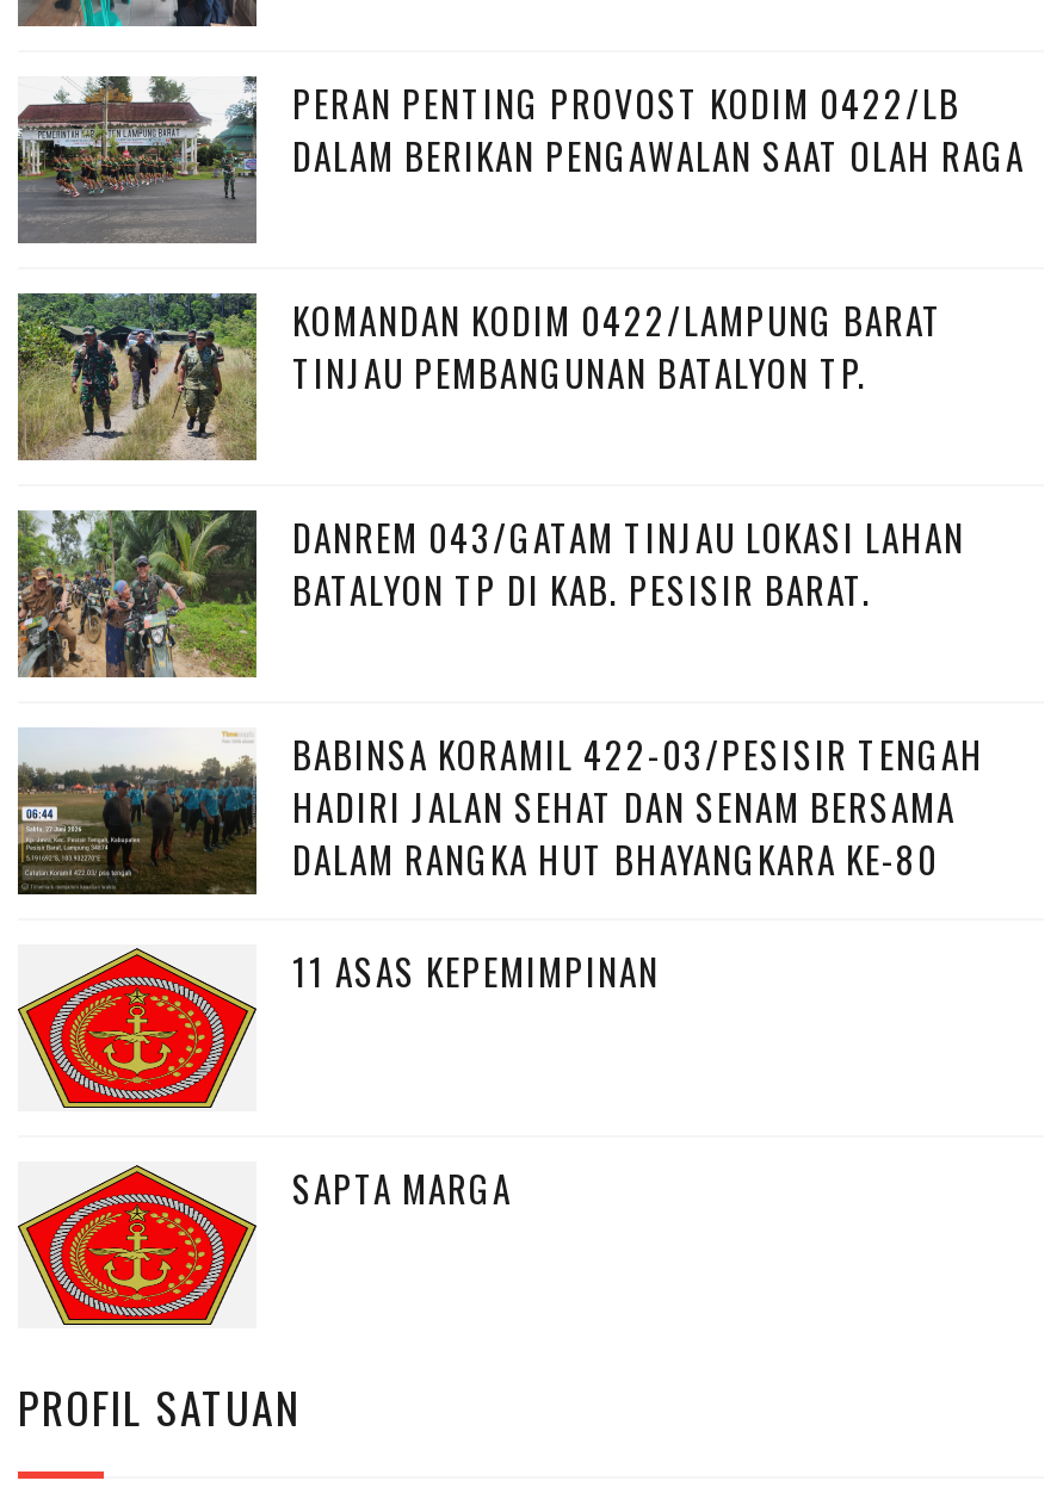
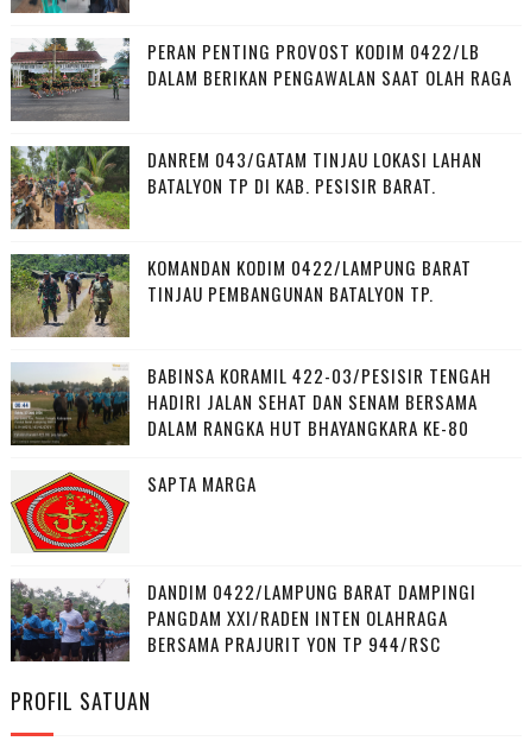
moved down: [image] | KOMANDAN KODIM 0422/LAMPUNG BARAT | TINJAU PEMBANGUNAN BATALYON TP.

moved up: [image] | DANREM 043/GATAM TINJAU LOKASI LAHAN | BATALYON TP DI KAB. PESISIR BARAT.

- 11 ASAS KEPEMIMPINAN

moved up: [image] | SAPTA MARGA

+ [image]
+ DANDIM 0422/LAMPUNG BARAT DAMPINGI
+ PANGDAM XXI/RADEN INTEN OLAHRAGA
+ BERSAMA PRAJURIT YON TP 944/RSC
